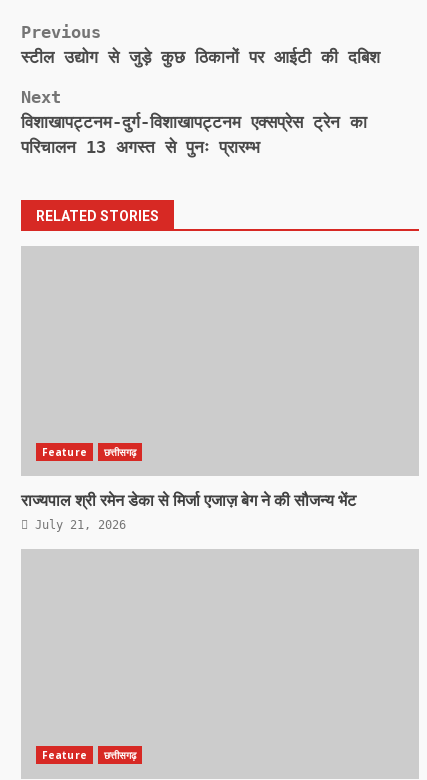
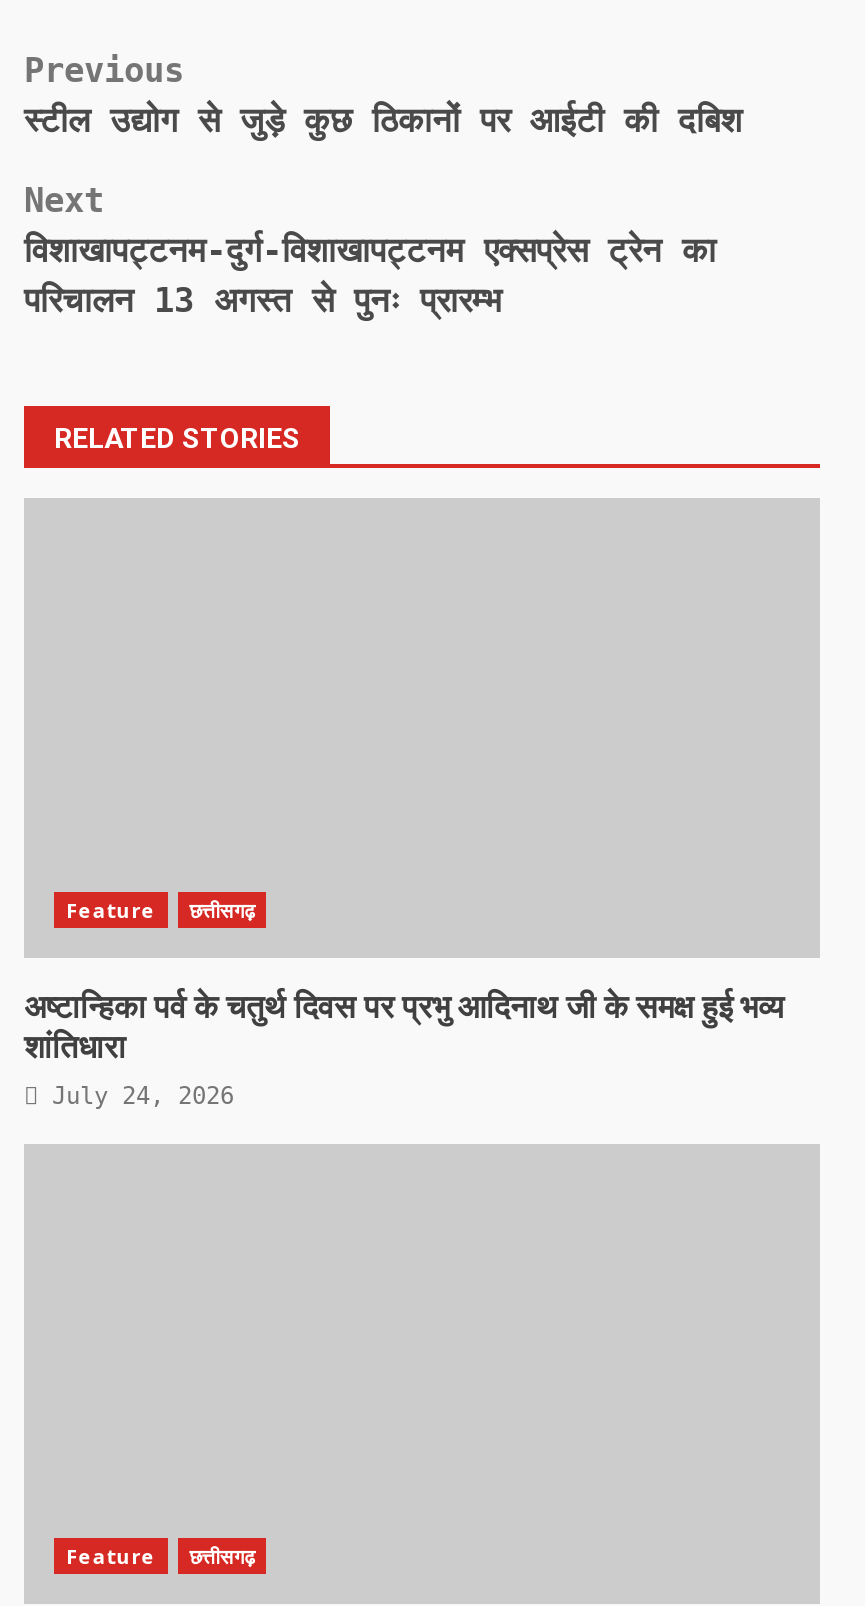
- राज्यपाल श्री रमेन डेका से मिर्जा एजाज़ बेग ने की सौजन्य भेंट
- July 21, 2026
+ अष्टान्हिका पर्व के चतुर्थ दिवस पर प्रभु आदिनाथ जी के समक्ष हुई भव्य
+ शांतिधारा
+ July 24, 2026
